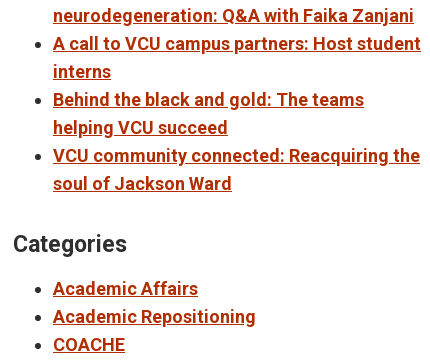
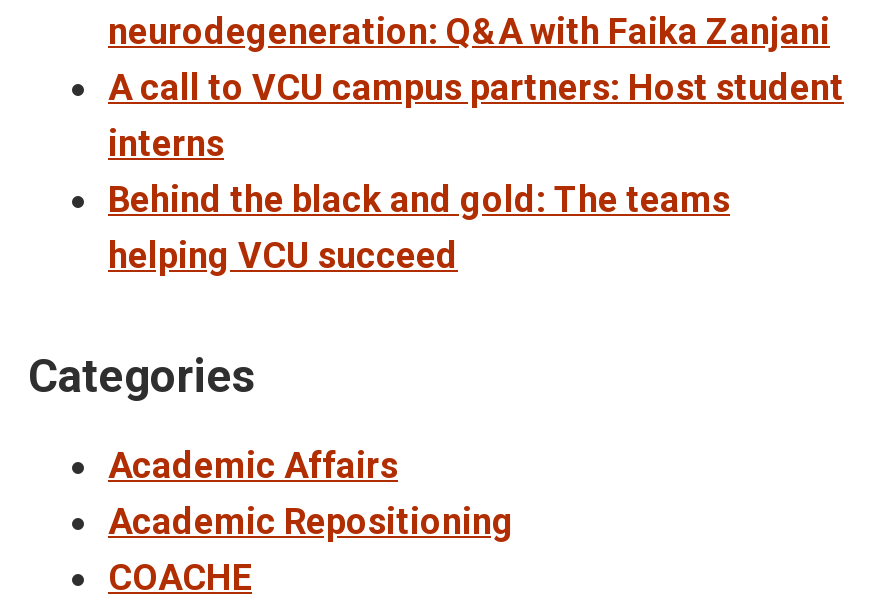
- VCU community connected: Reacquiring the
- soul of Jackson Ward
